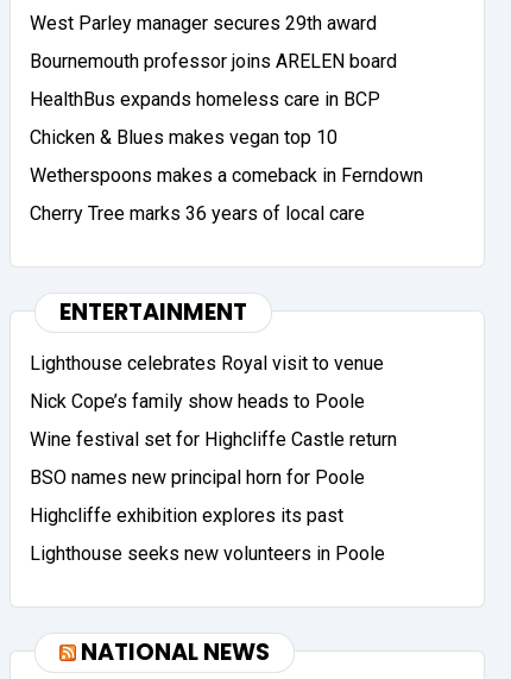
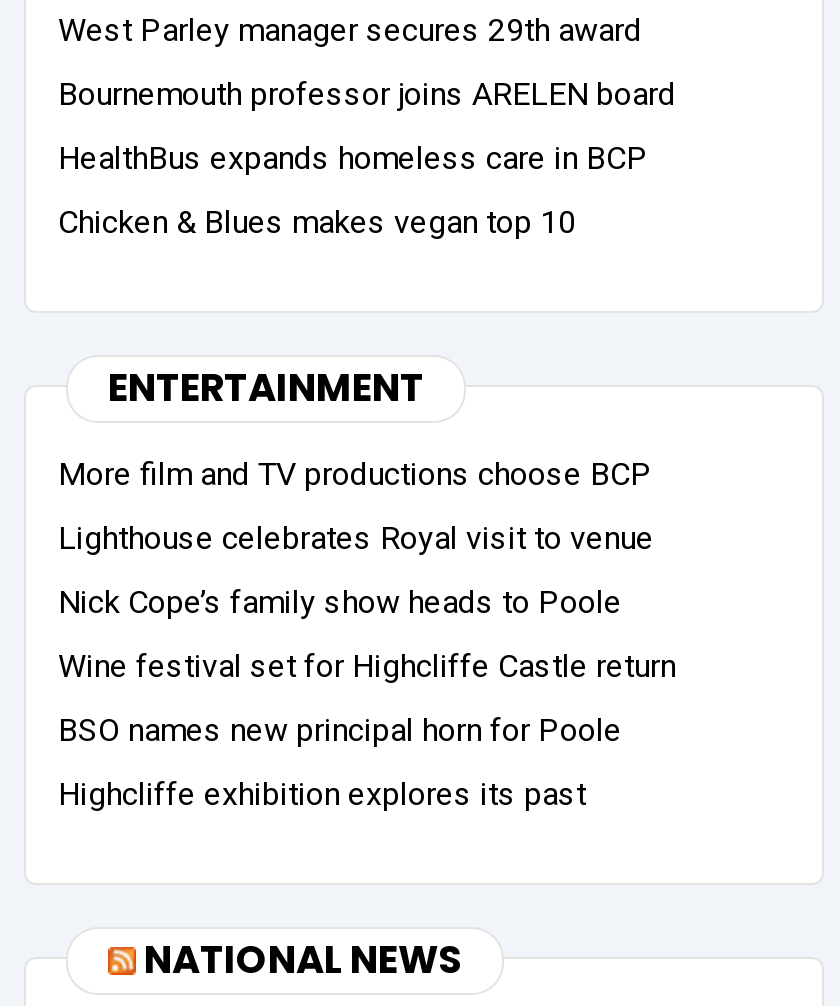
- Wetherspoons makes a comeback in Ferndown
- Cherry Tree marks 36 years of local care

+ More film and TV productions choose BCP

- Lighthouse seeks new volunteers in Poole
